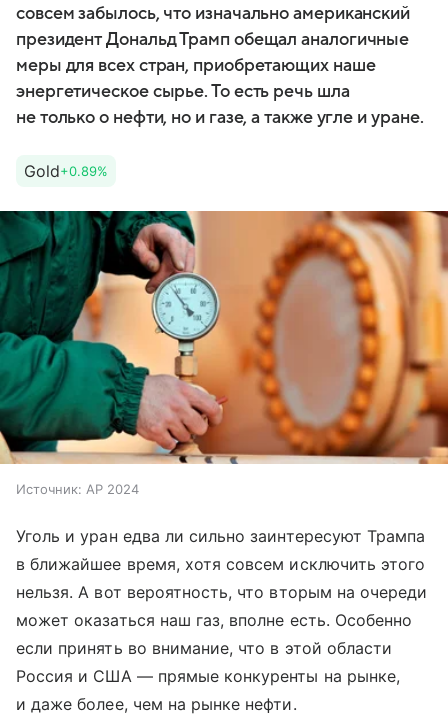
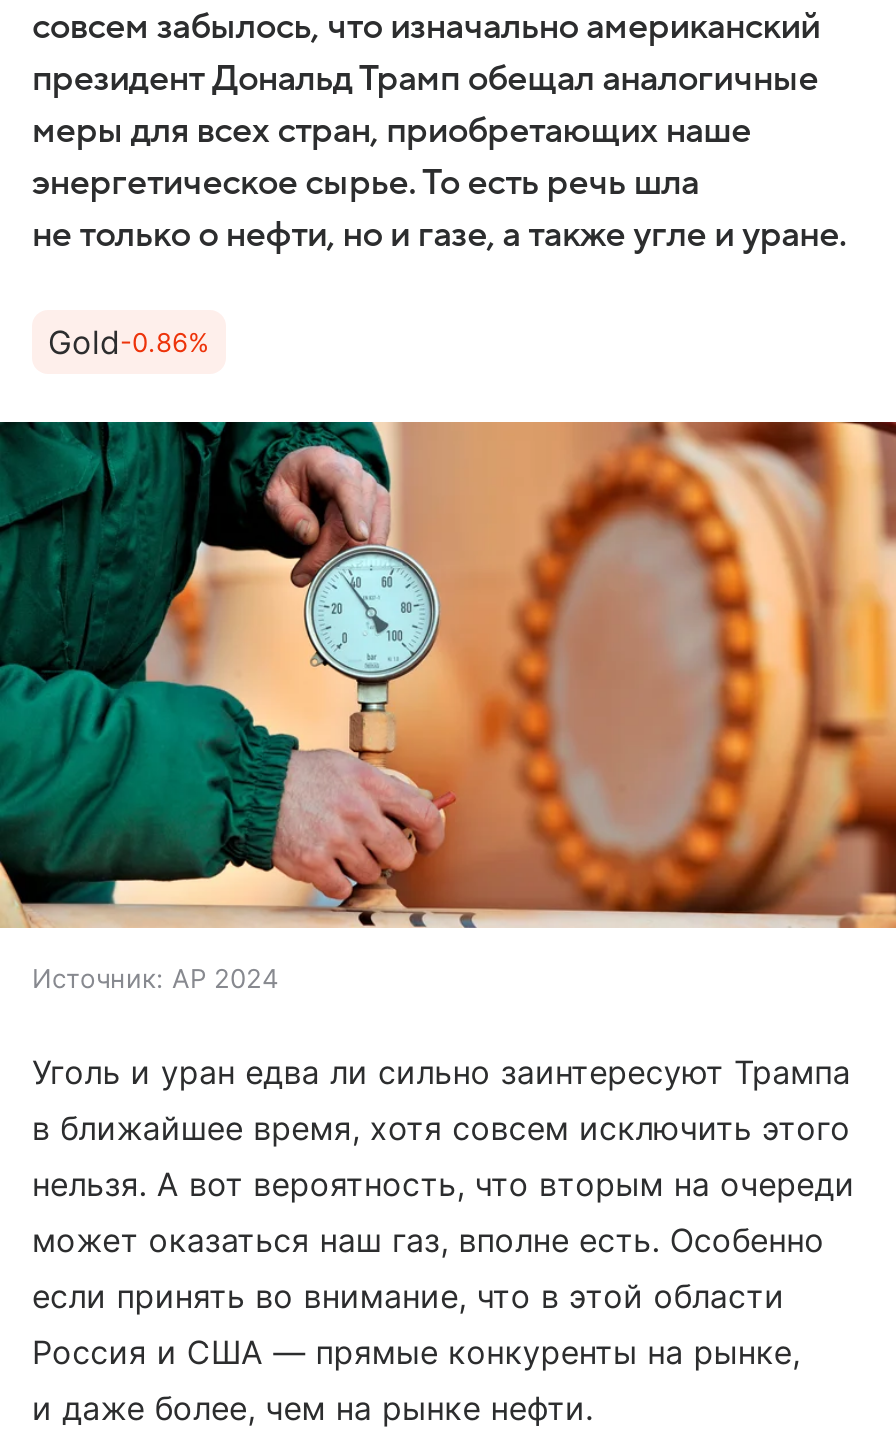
- Gold+0.89%
+ Gold-0.86%
